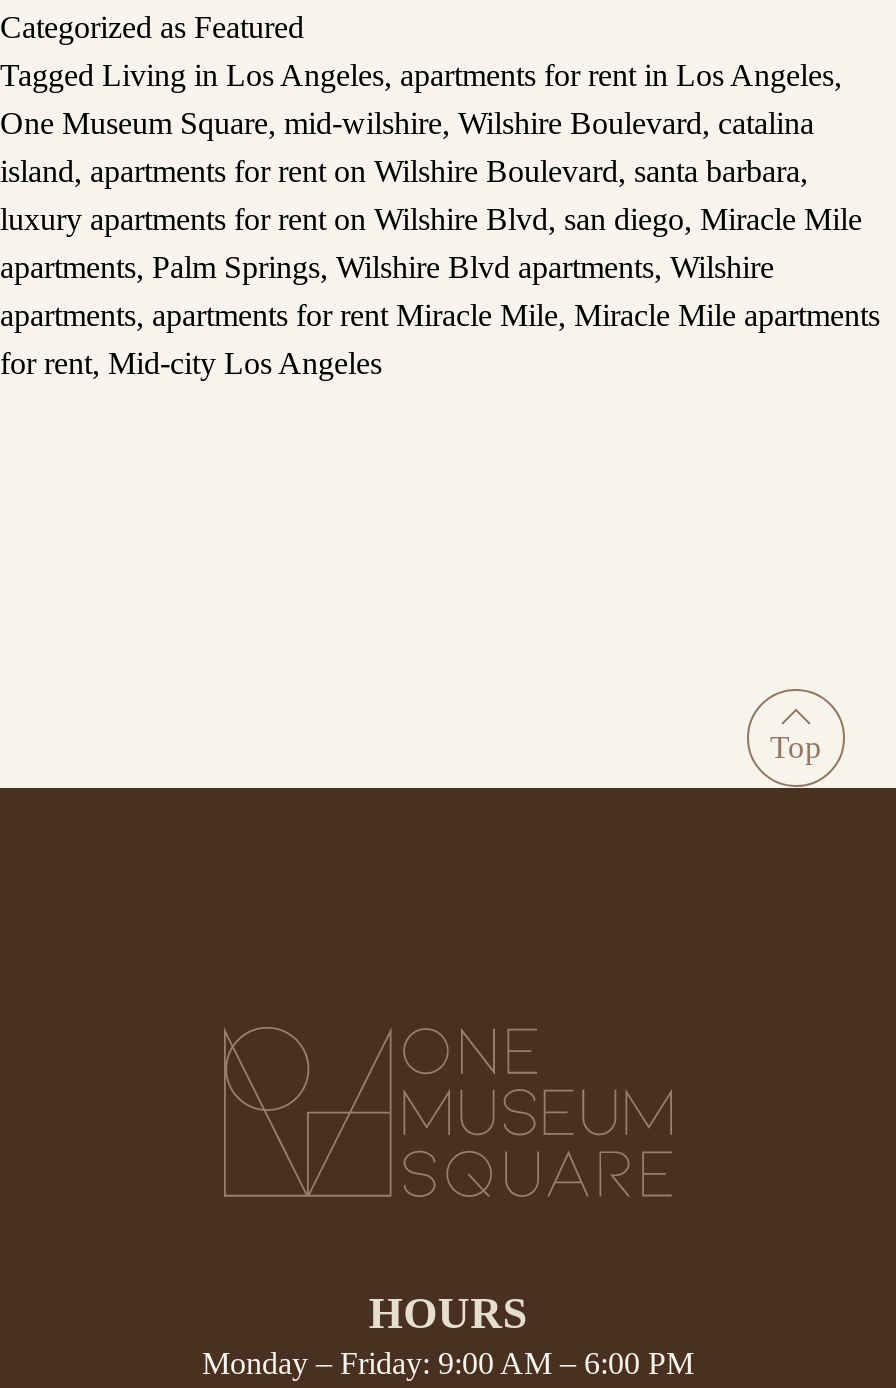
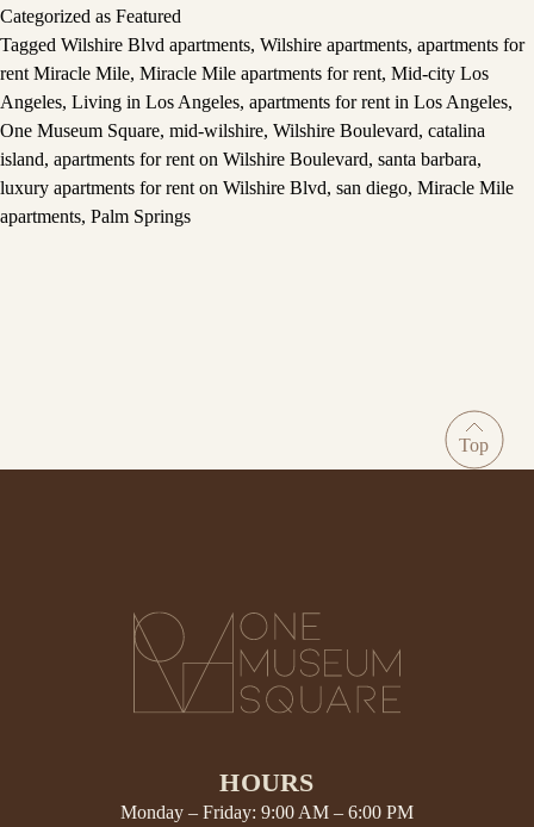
- Tagged Living in Los Angeles, apartments for rent in Los Angeles,
+ Tagged Wilshire Blvd apartments, Wilshire apartments, apartments for
+ rent Miracle Mile, Miracle Mile apartments for rent, Mid-city Los
+ Angeles, Living in Los Angeles, apartments for rent in Los Angeles,

moved down: One Museum Square, mid-wilshire, Wilshire Boulevard, catalina | island, apartments for rent on Wilshire Boulevard, santa barbara, | luxury apartments for rent on Wilshire Blvd, san diego, Miracle Mile

- apartments, Palm Springs, Wilshire Blvd apartments, Wilshire
- apartments, apartments for rent Miracle Mile, Miracle Mile apartments
- for rent, Mid-city Los Angeles
+ apartments, Palm Springs
